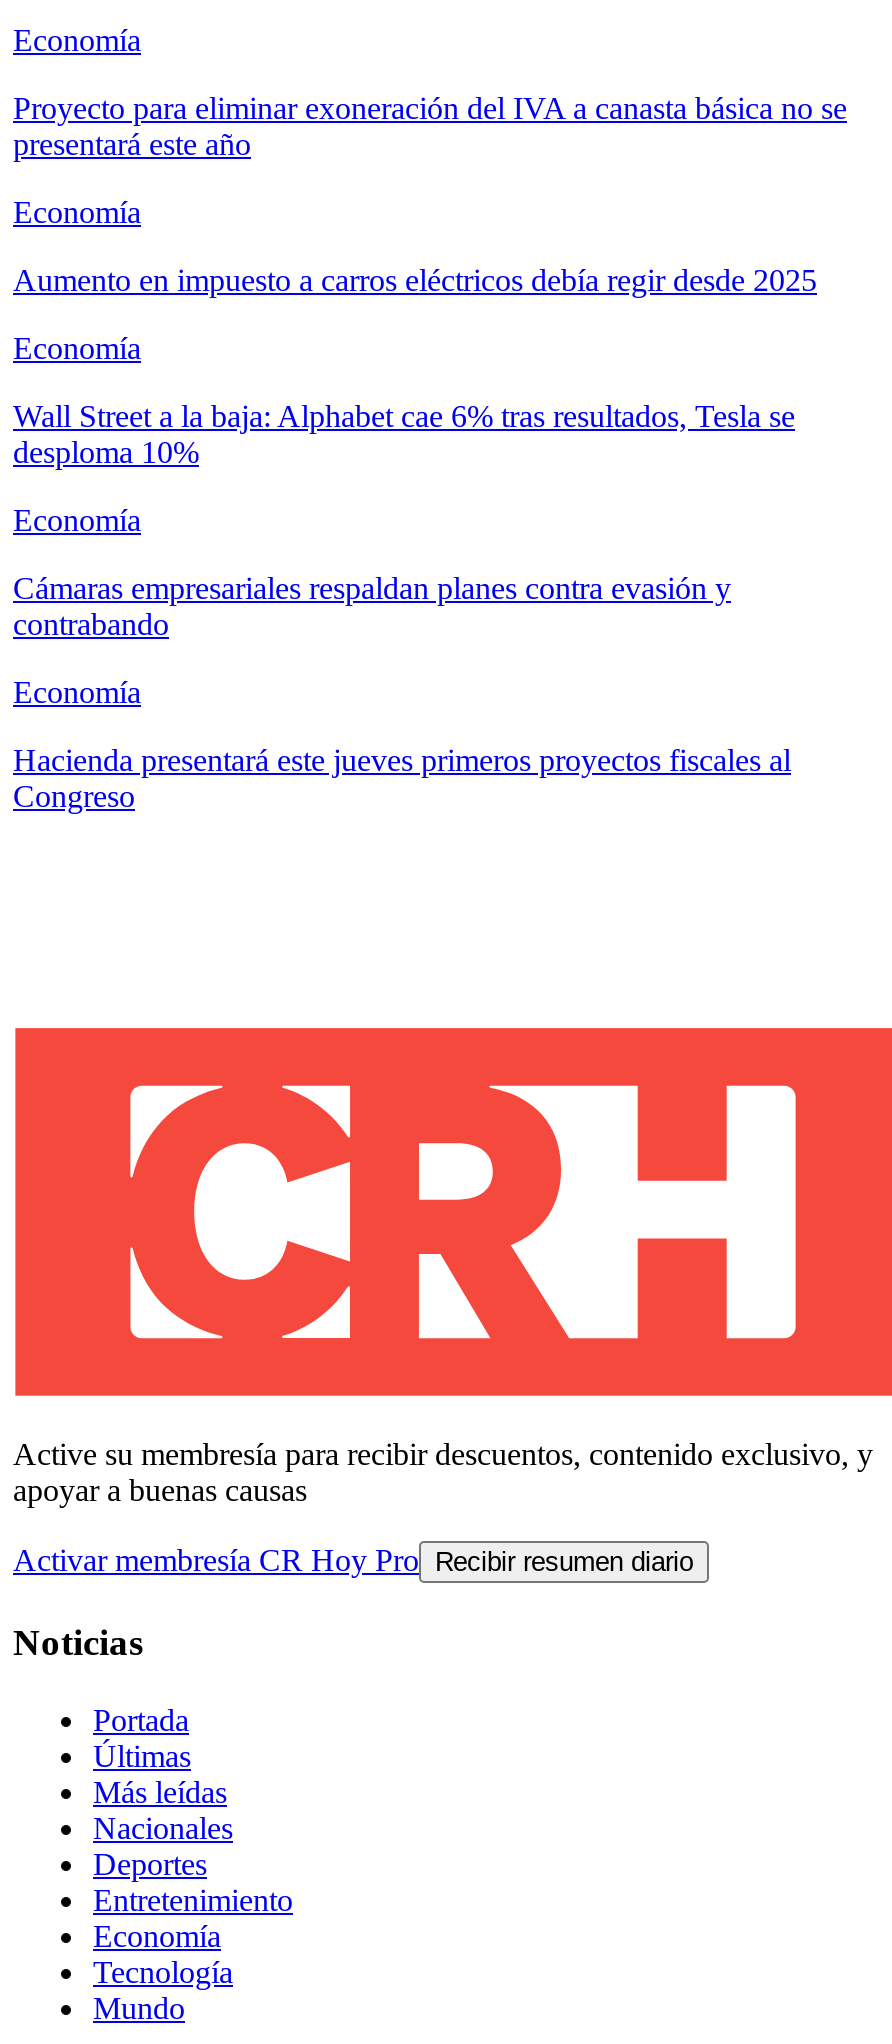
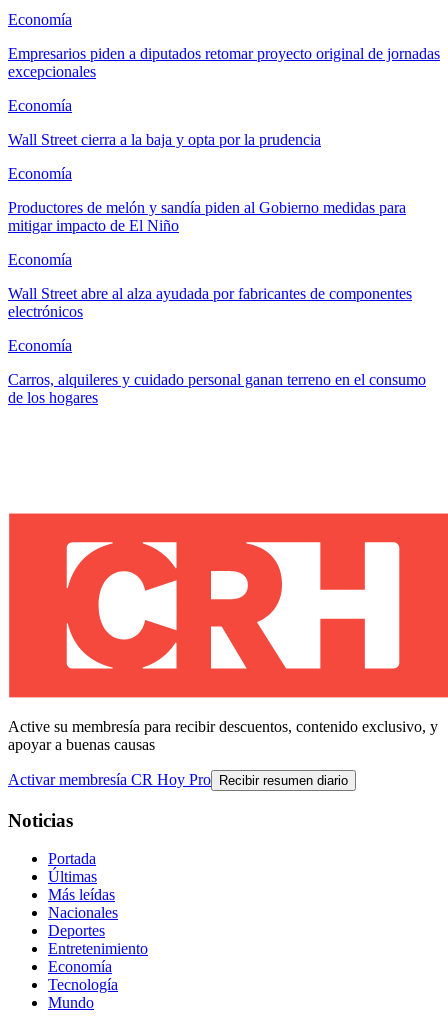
- Proyecto para eliminar exoneración del IVA a canasta básica no se
- presentará este año
+ Empresarios piden a diputados retomar proyecto original de jornadas
+ excepcionales

- Aumento en impuesto a carros eléctricos debía regir desde 2025
+ Wall Street cierra a la baja y opta por la prudencia

- Wall Street a la baja: Alphabet cae 6% tras resultados, Tesla se
- desploma 10%
+ Productores de melón y sandía piden al Gobierno medidas para
+ mitigar impacto de El Niño

- Cámaras empresariales respaldan planes contra evasión y
- contrabando
+ Wall Street abre al alza ayudada por fabricantes de componentes
+ electrónicos

- Hacienda presentará este jueves primeros proyectos fiscales al
- Congreso
+ Carros, alquileres y cuidado personal ganan terreno en el consumo
+ de los hogares
